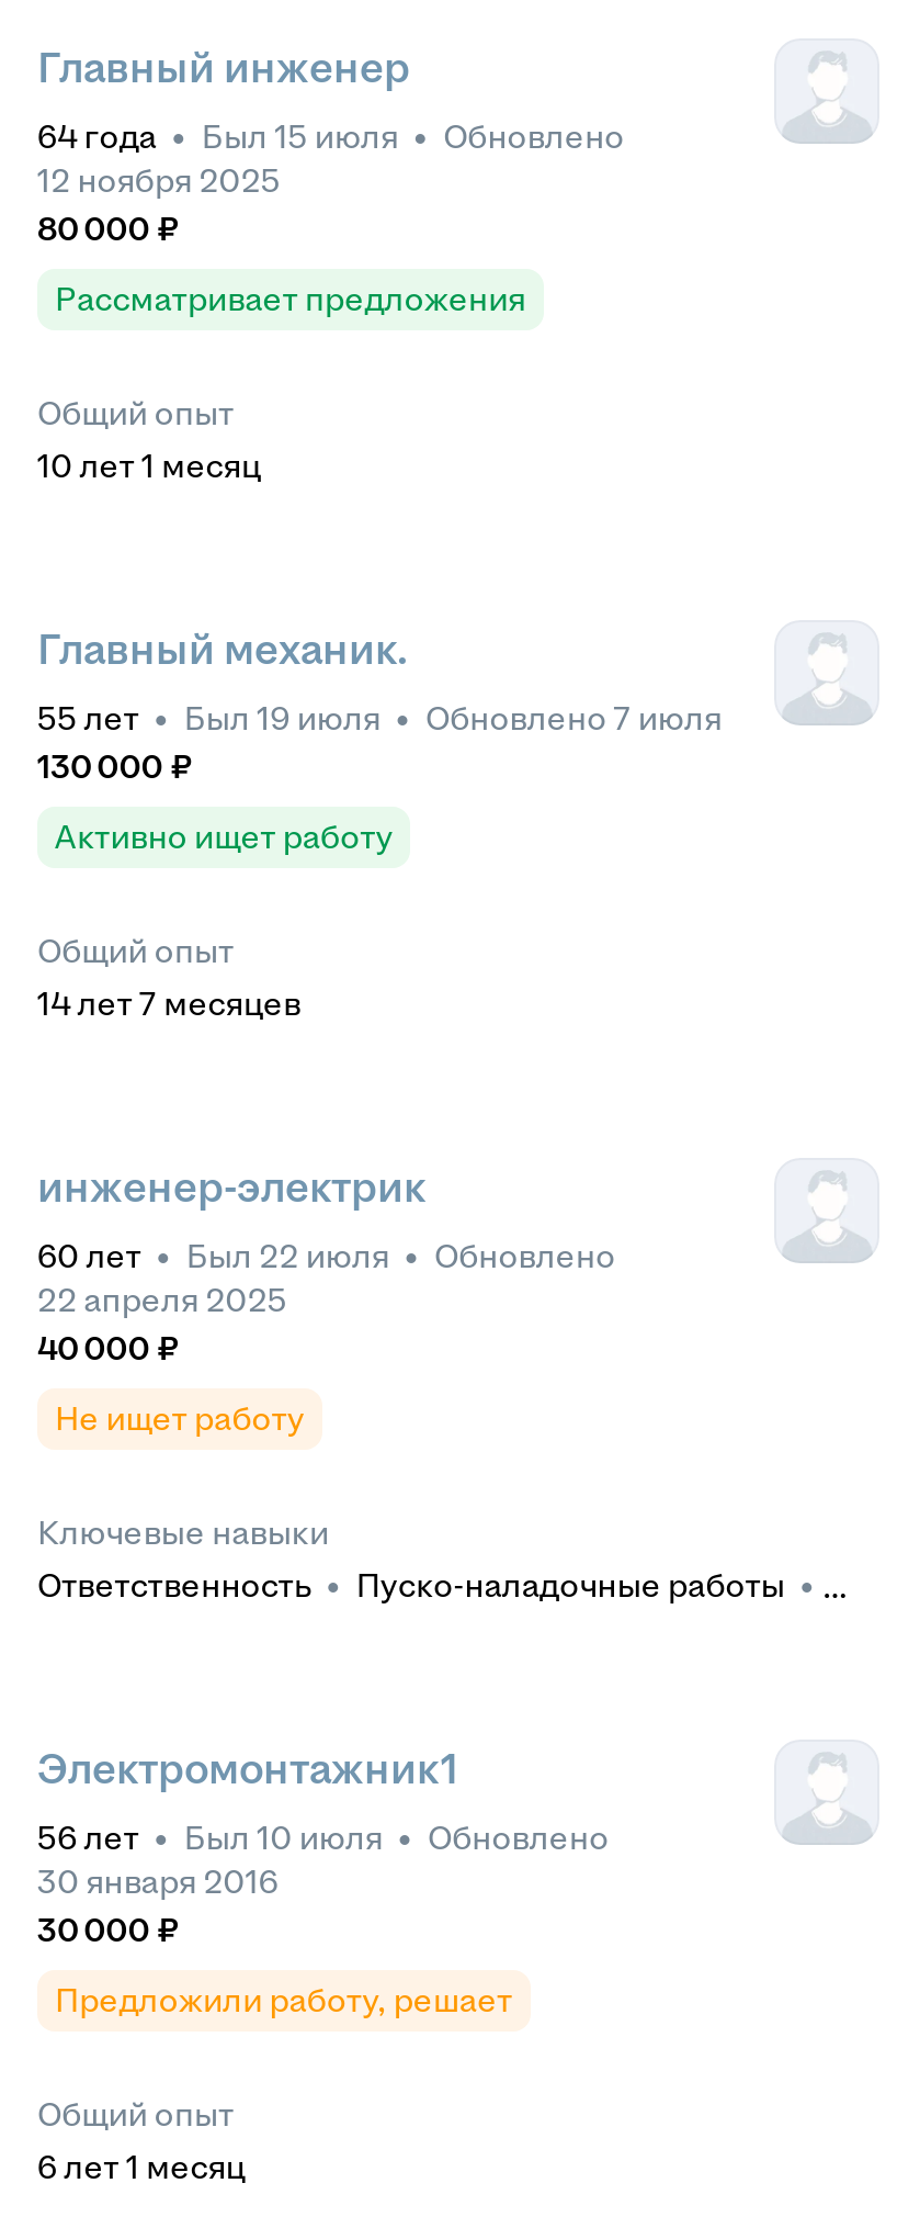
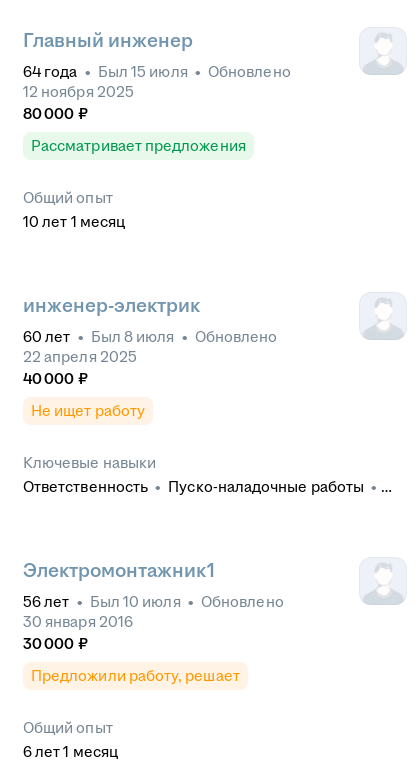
- Главный механик.
- 55 лет • Был 19 июля • Обновлено 7 июля
- 130 000 ₽
- Активно ищет работу
- Общий опыт
- 14 лет 7 месяцев

- 60 лет • Был 22 июля • Обновлено
+ 60 лет • Был 8 июля • Обновлено
